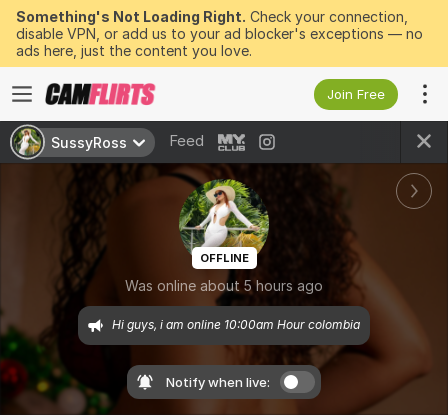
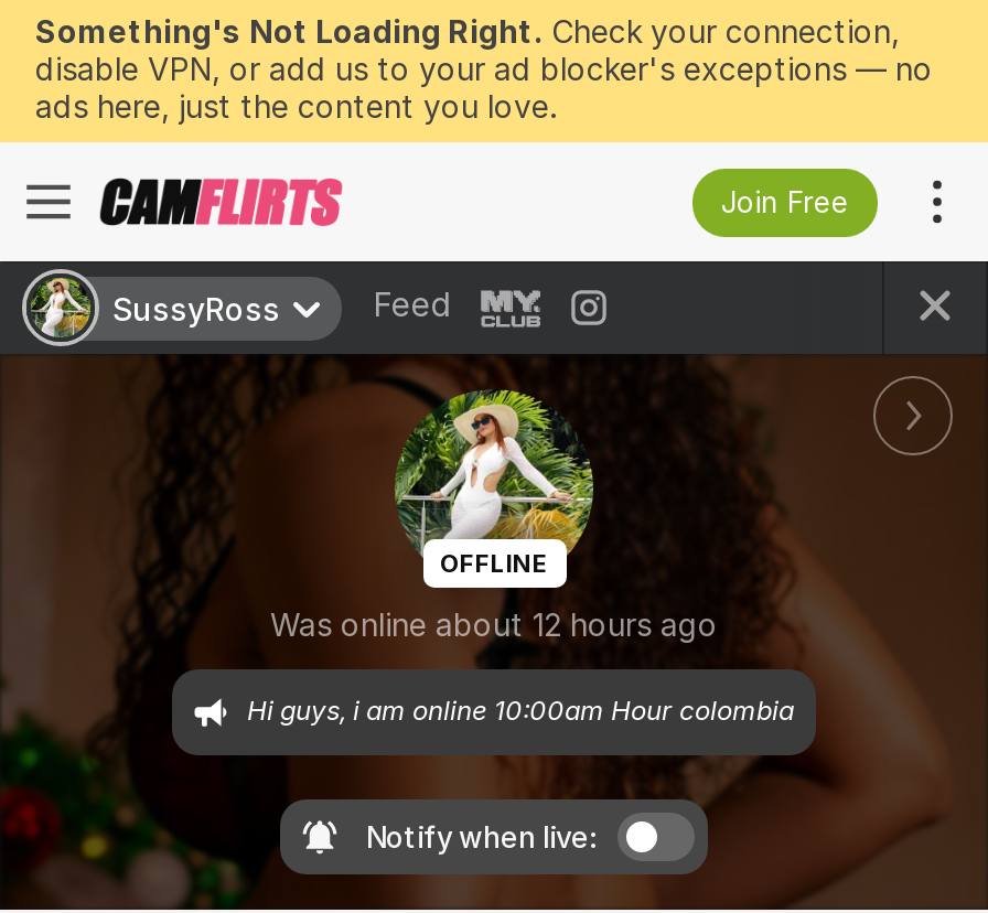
- Was online about 5 hours ago
+ Was online about 12 hours ago
